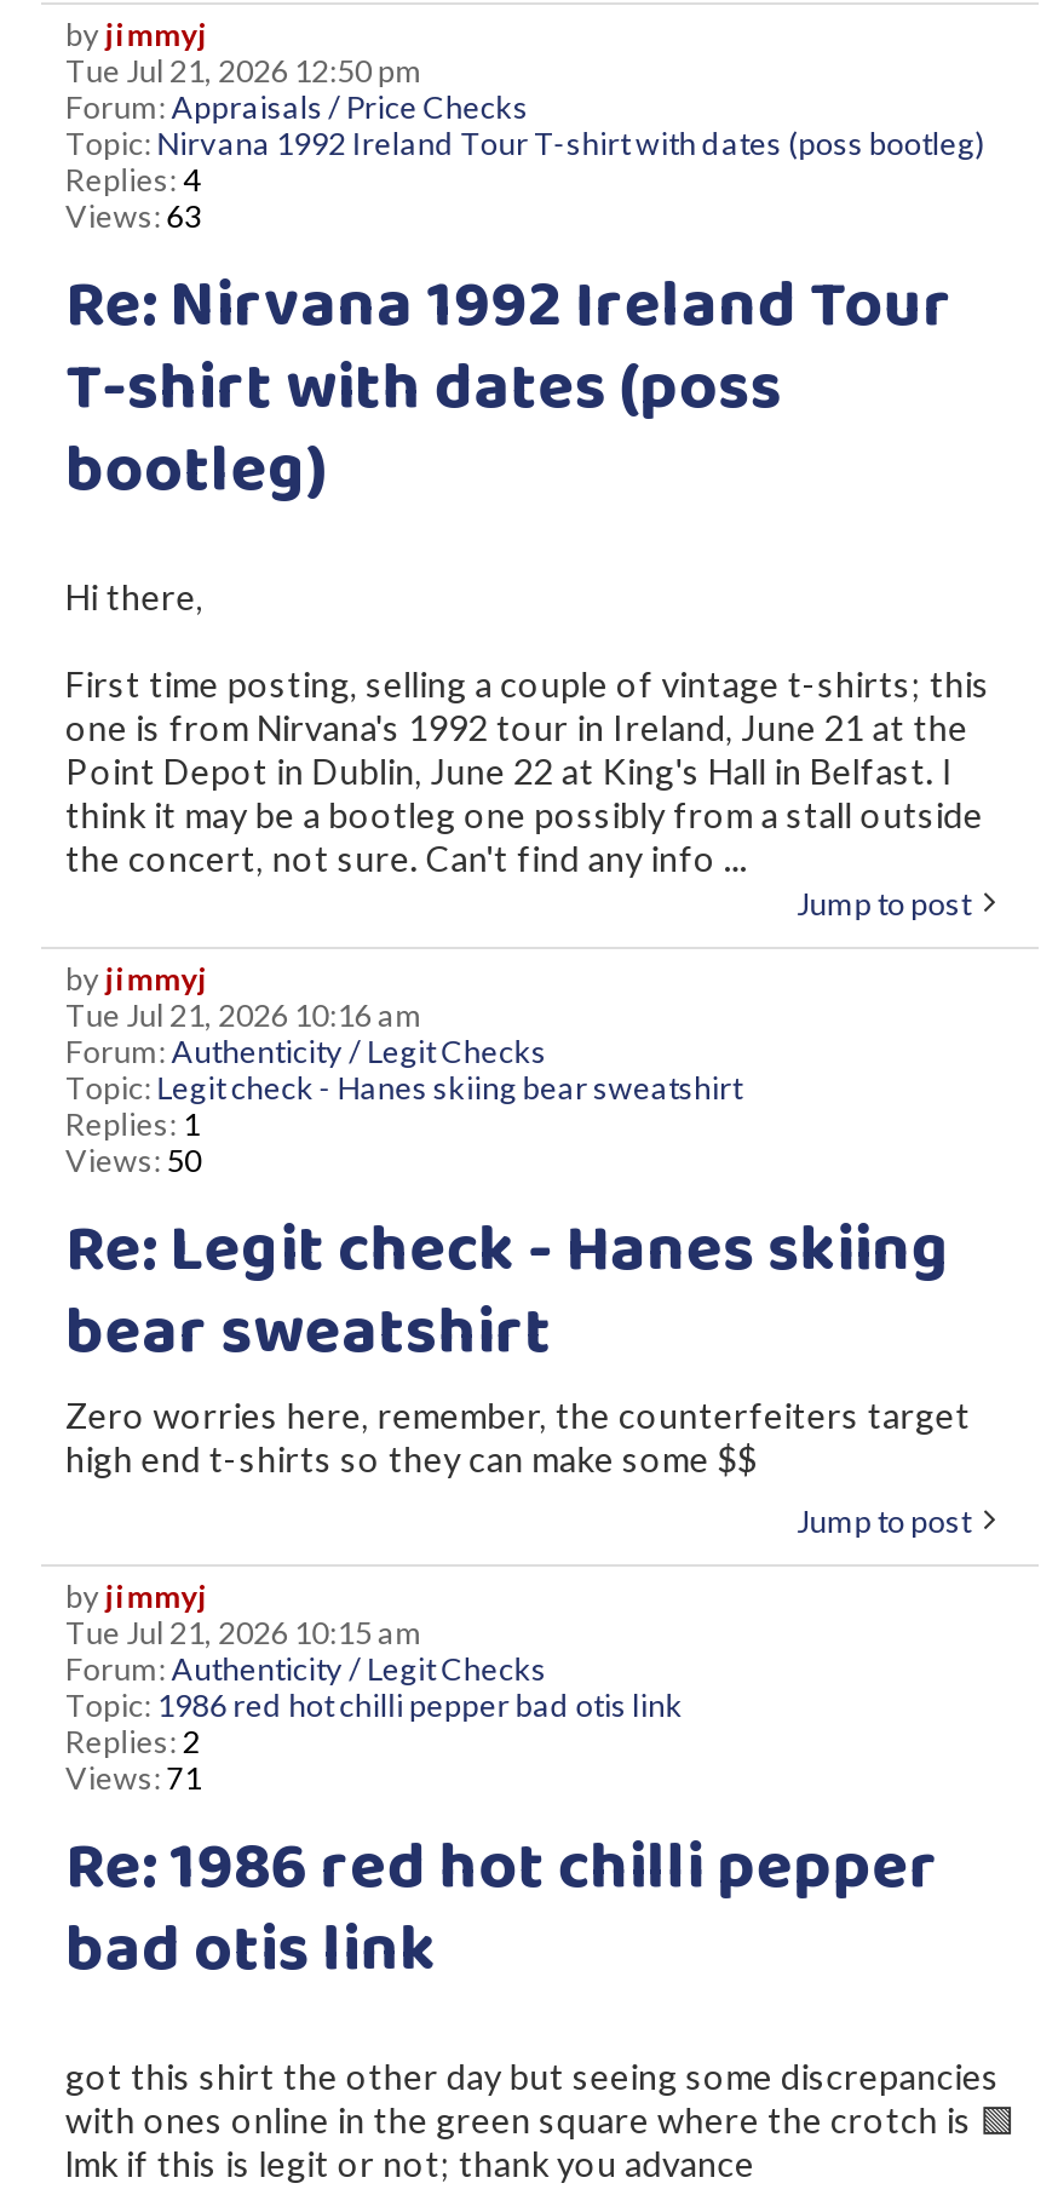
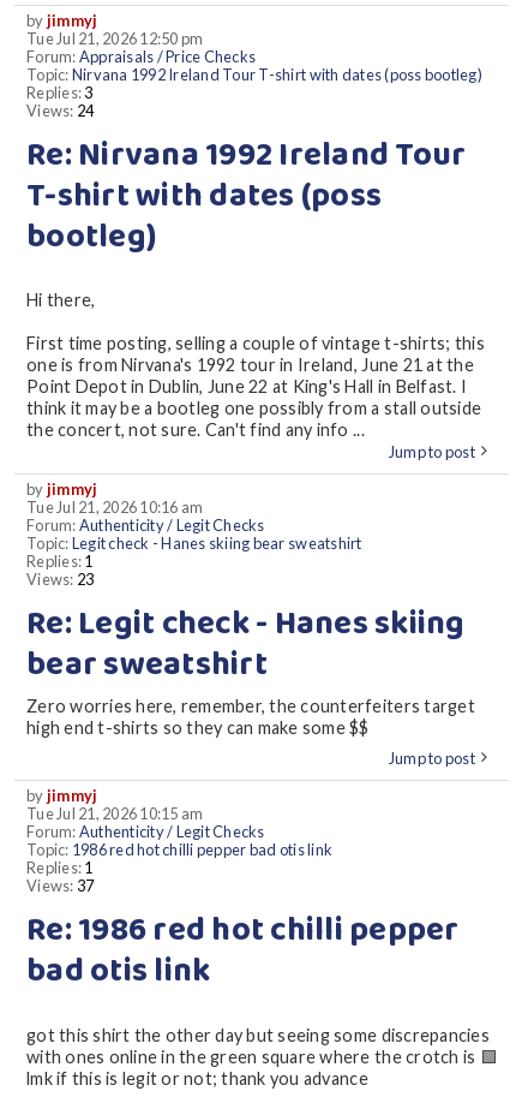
- Replies: 4
+ Replies: 3

- Views: 63
+ Views: 24

- Views: 50
+ Views: 23

- Replies: 2
+ Replies: 1

- Views: 71
+ Views: 37
